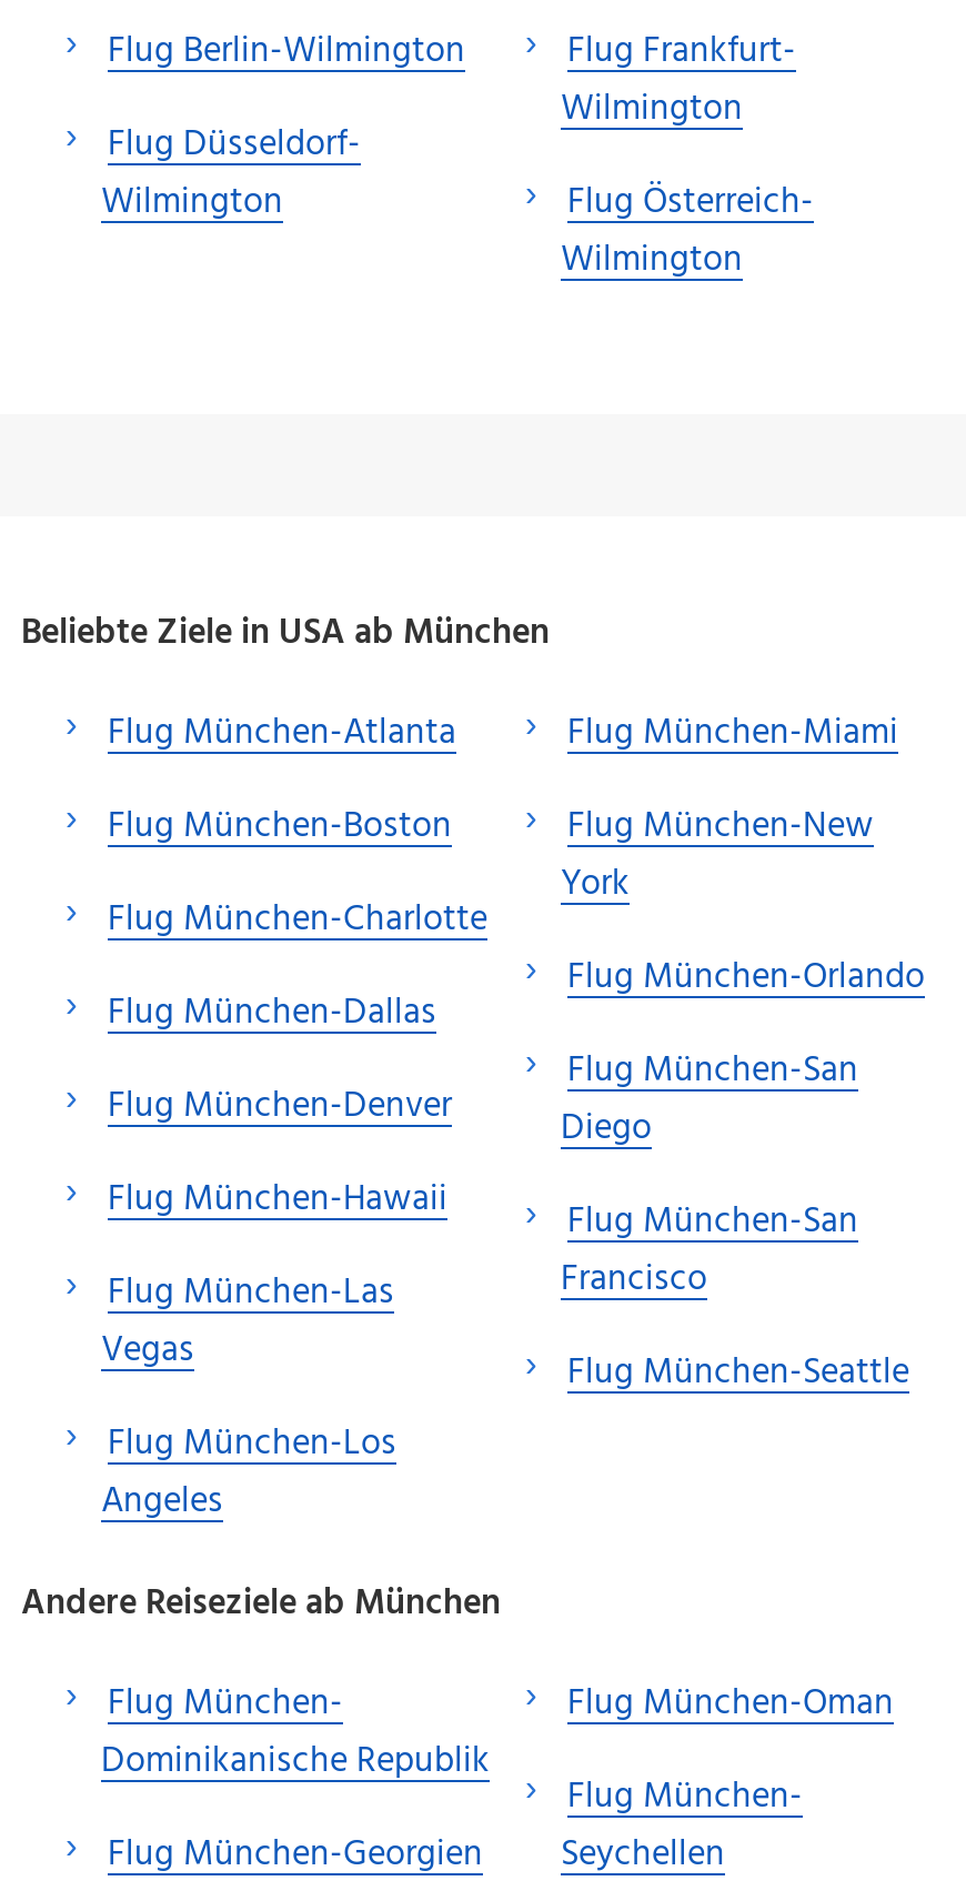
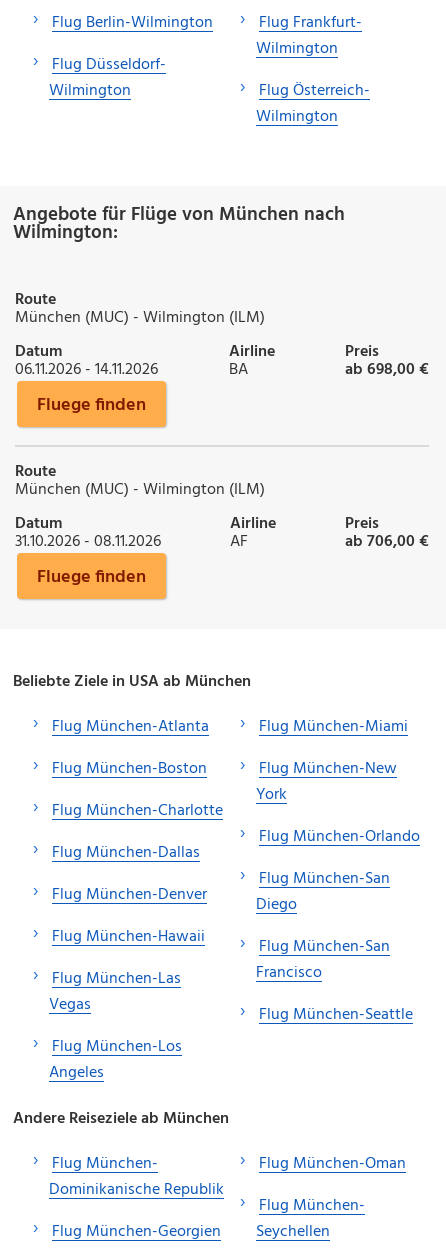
+ Angebote für Flüge von München nach
+ Wilmington:
+ Route
+ München (MUC) - Wilmington (ILM)
+ Datum
+ 06.11.2026 - 14.11.2026

+ Preis
+ ab 698,00 €
+ Fluege finden
+ Route
+ München (MUC) - Wilmington (ILM)
+ Datum
+ 31.10.2026 - 08.11.2026

+ Preis
+ ab 706,00 €
+ Fluege finden

+ Airline
+ BA

+ Airline
+ AF
